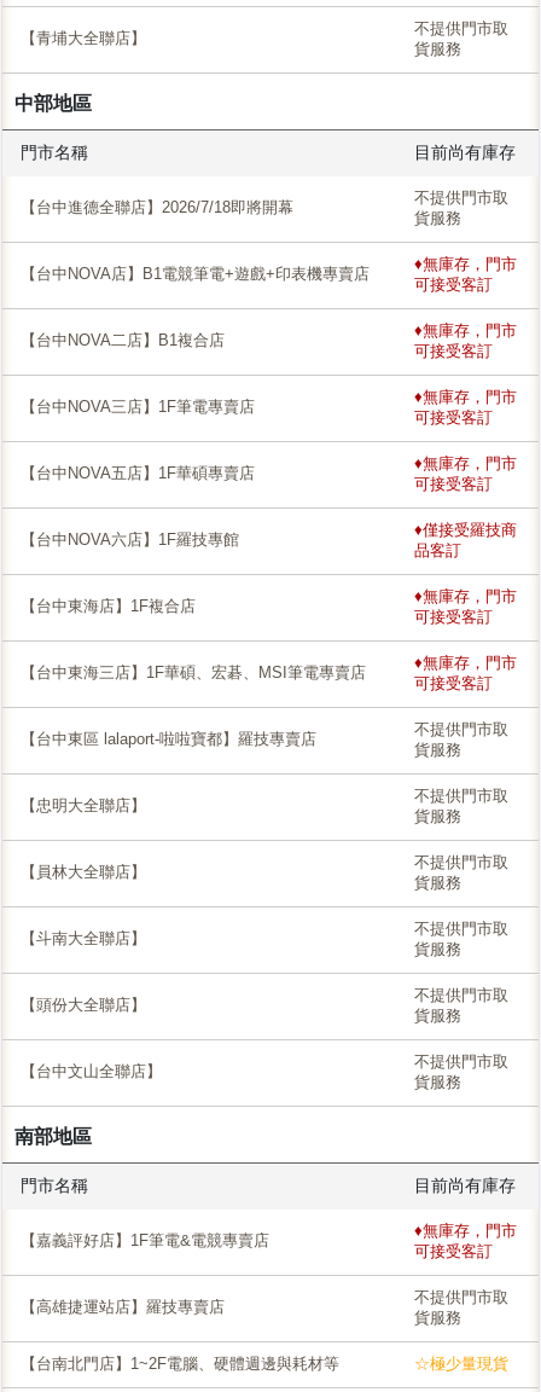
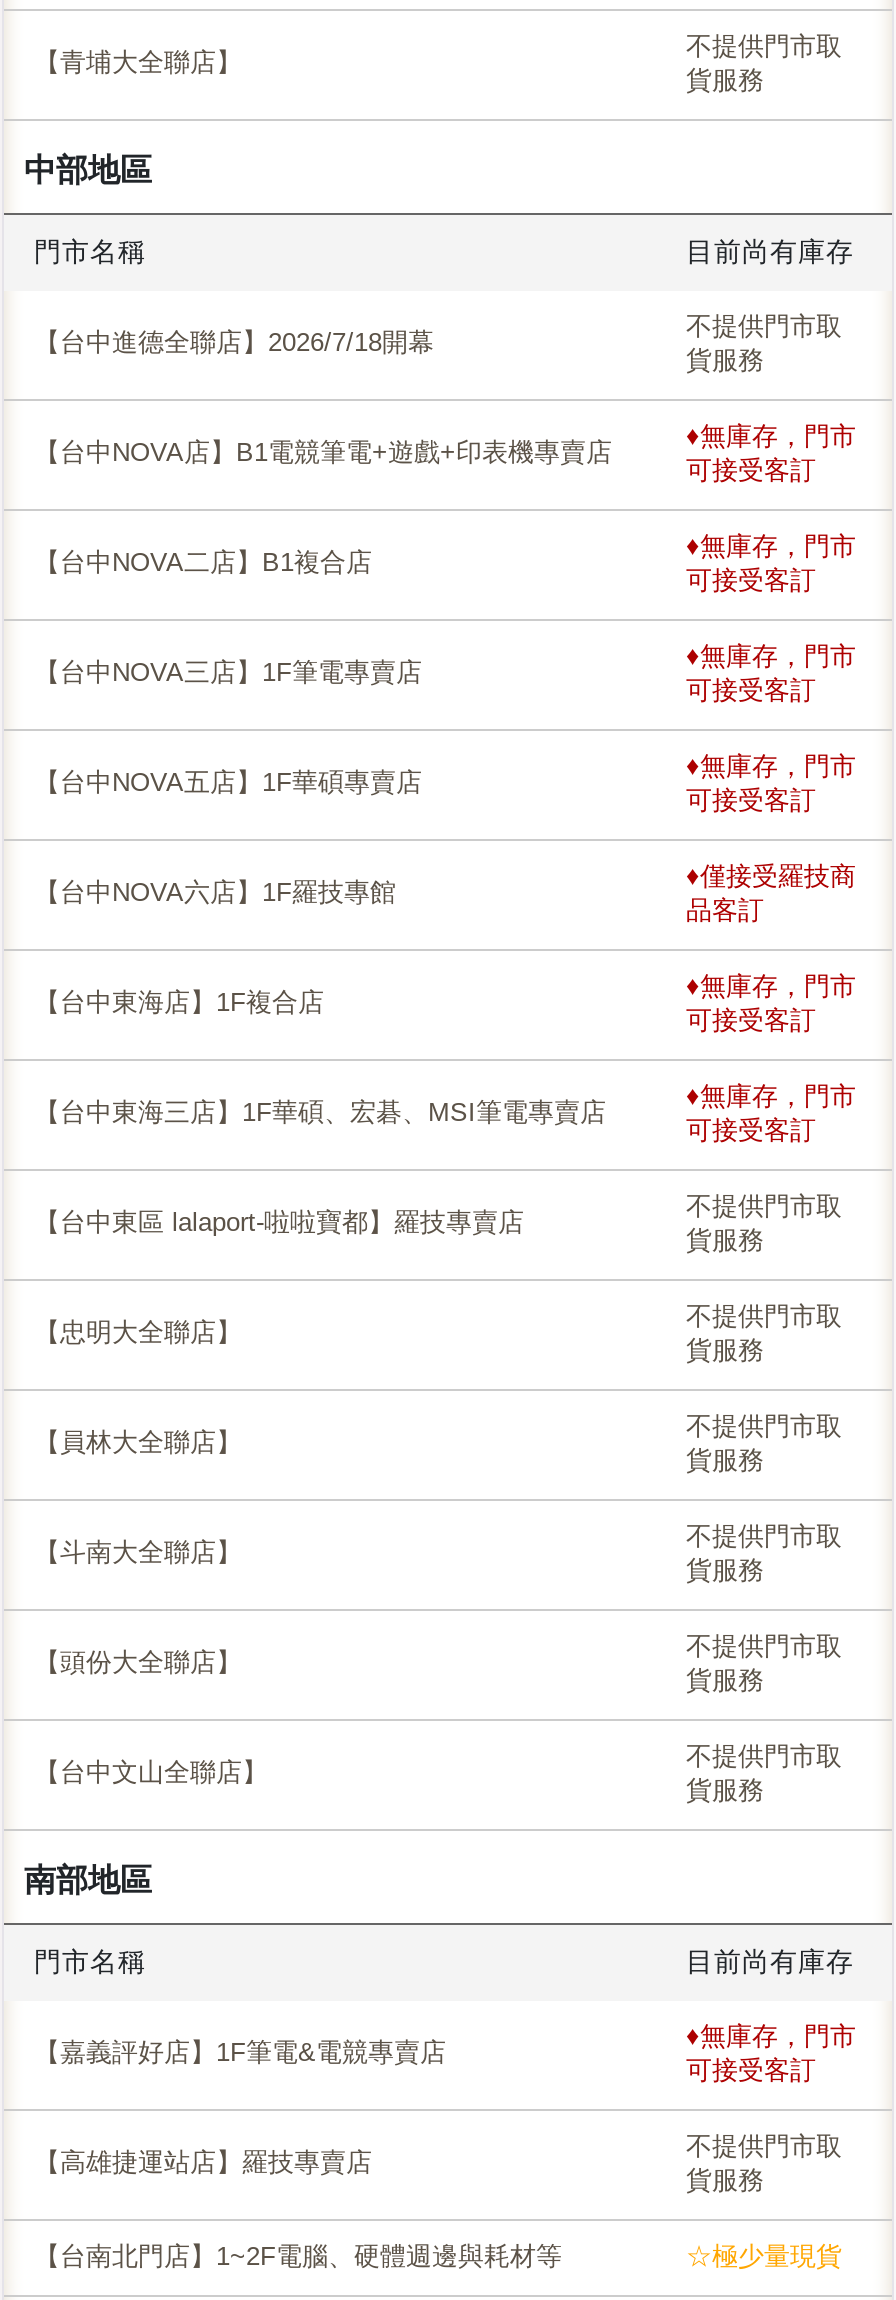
- 【台中進德全聯店】2026/7/18即將開幕
+ 【台中進德全聯店】2026/7/18開幕
